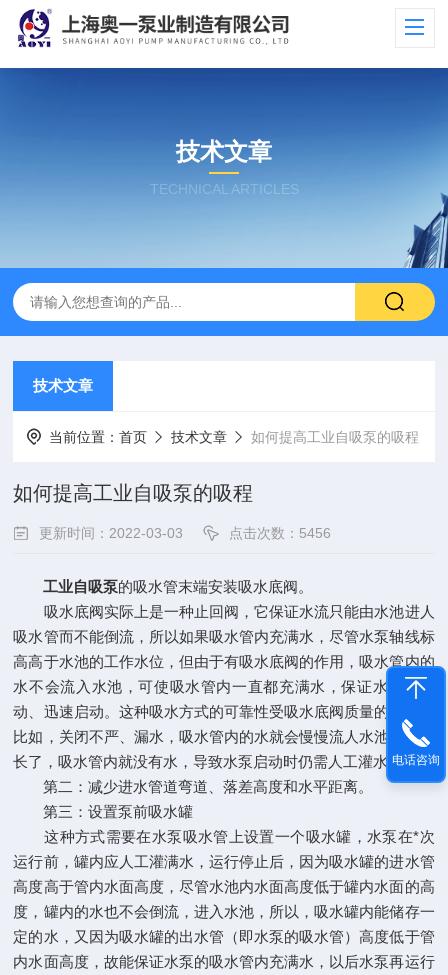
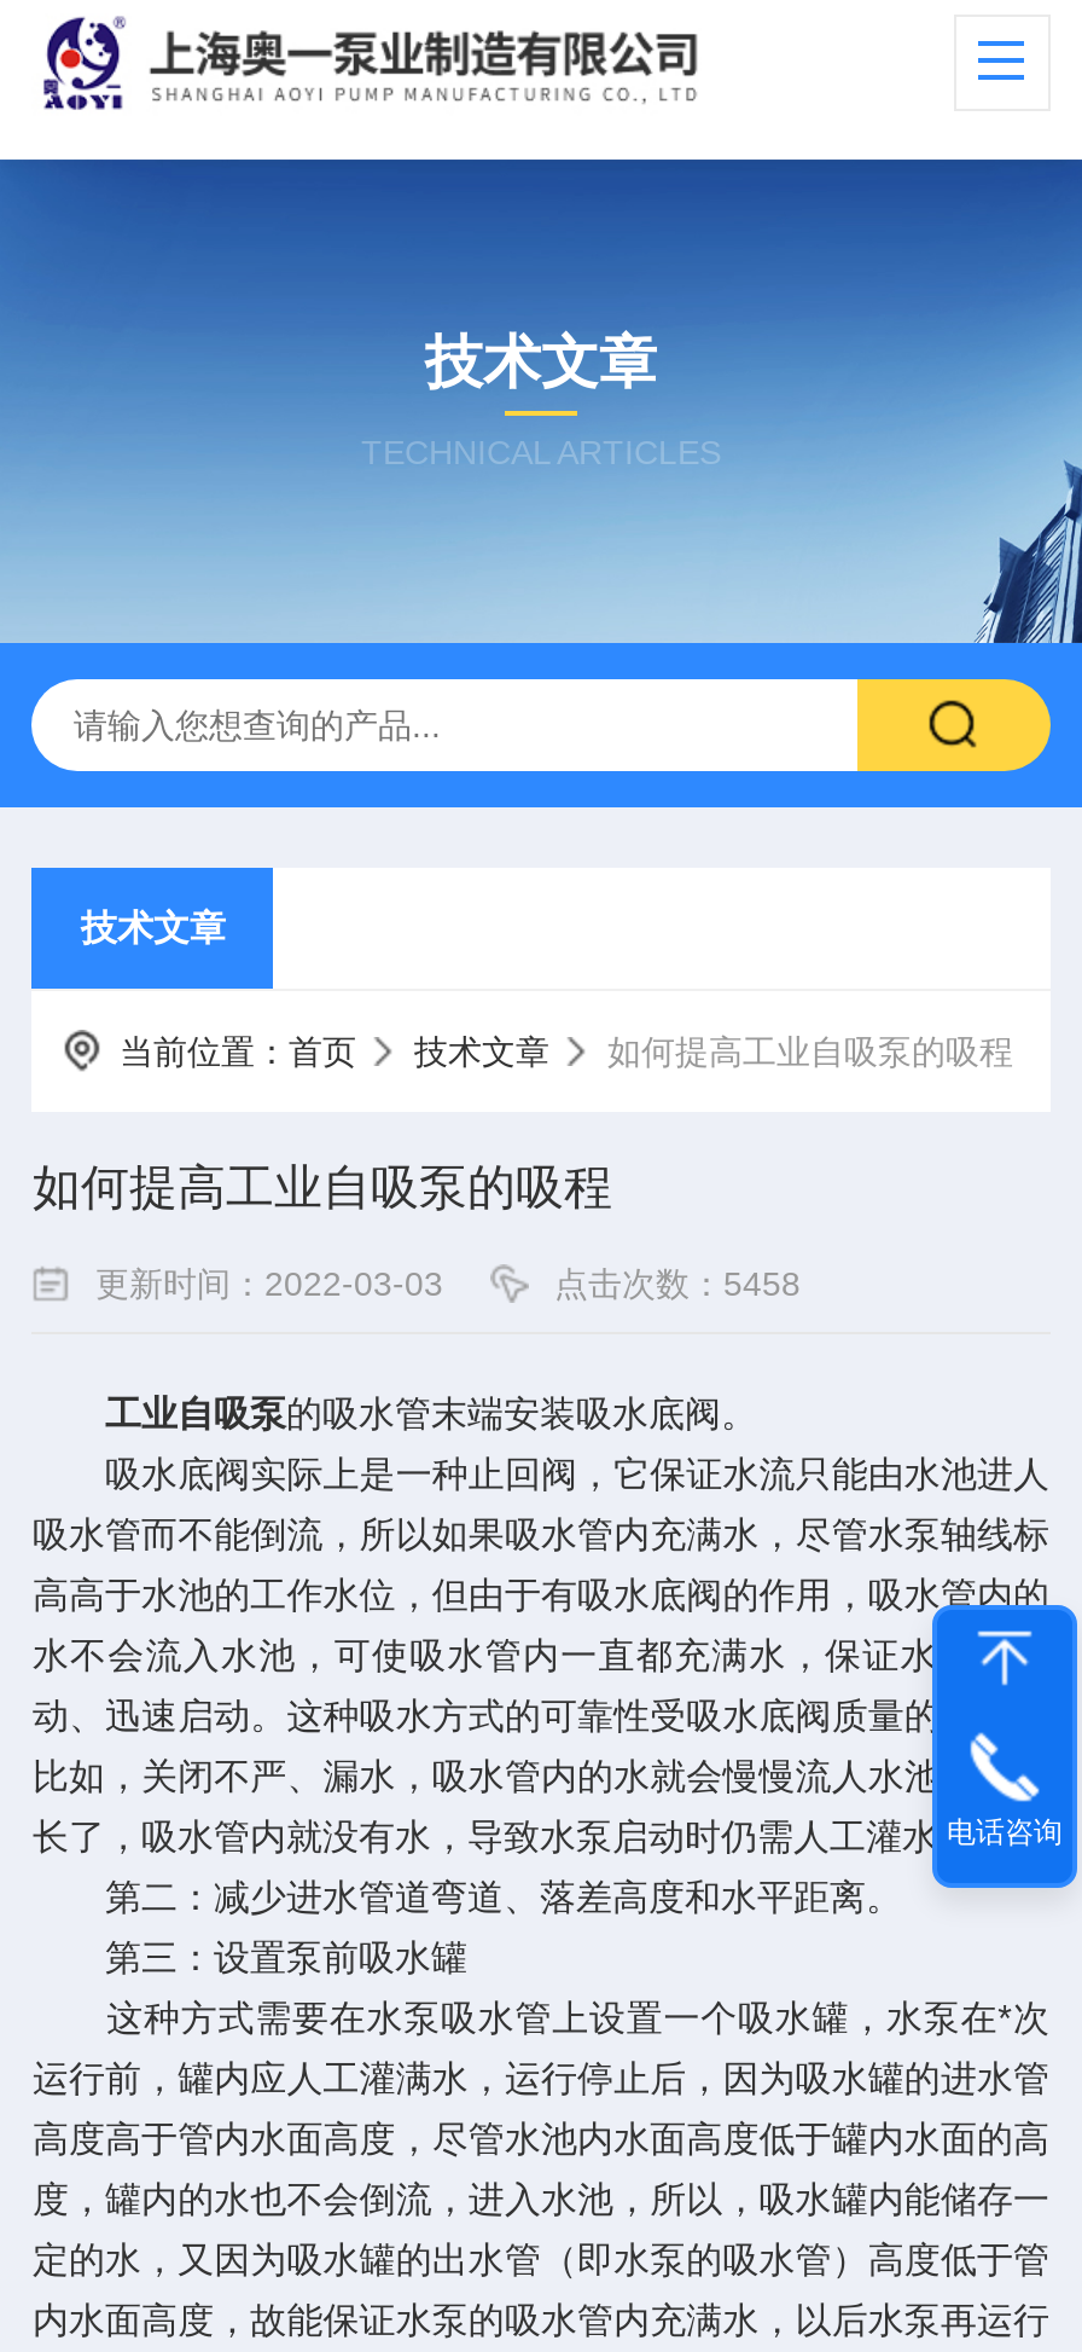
- 点击次数：5456
+ 点击次数：5458
